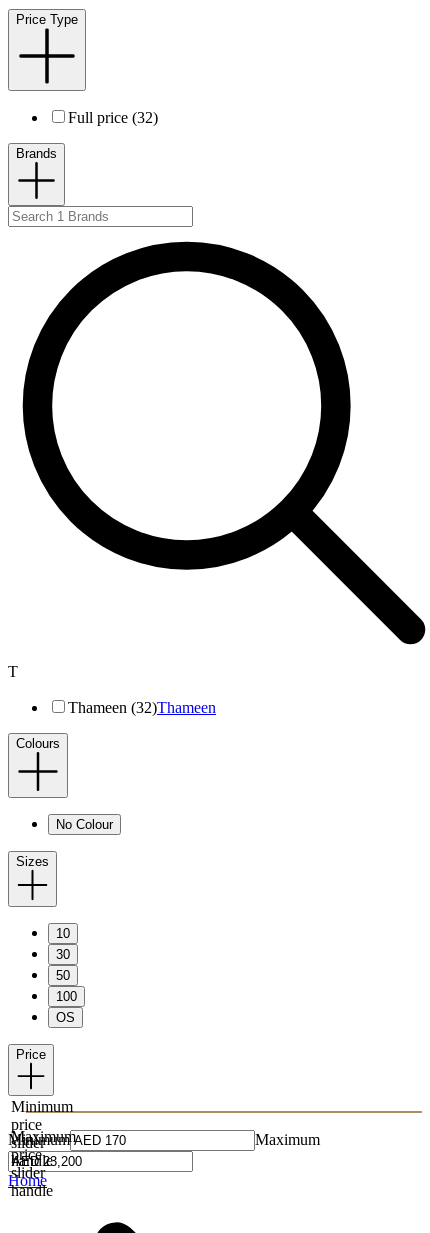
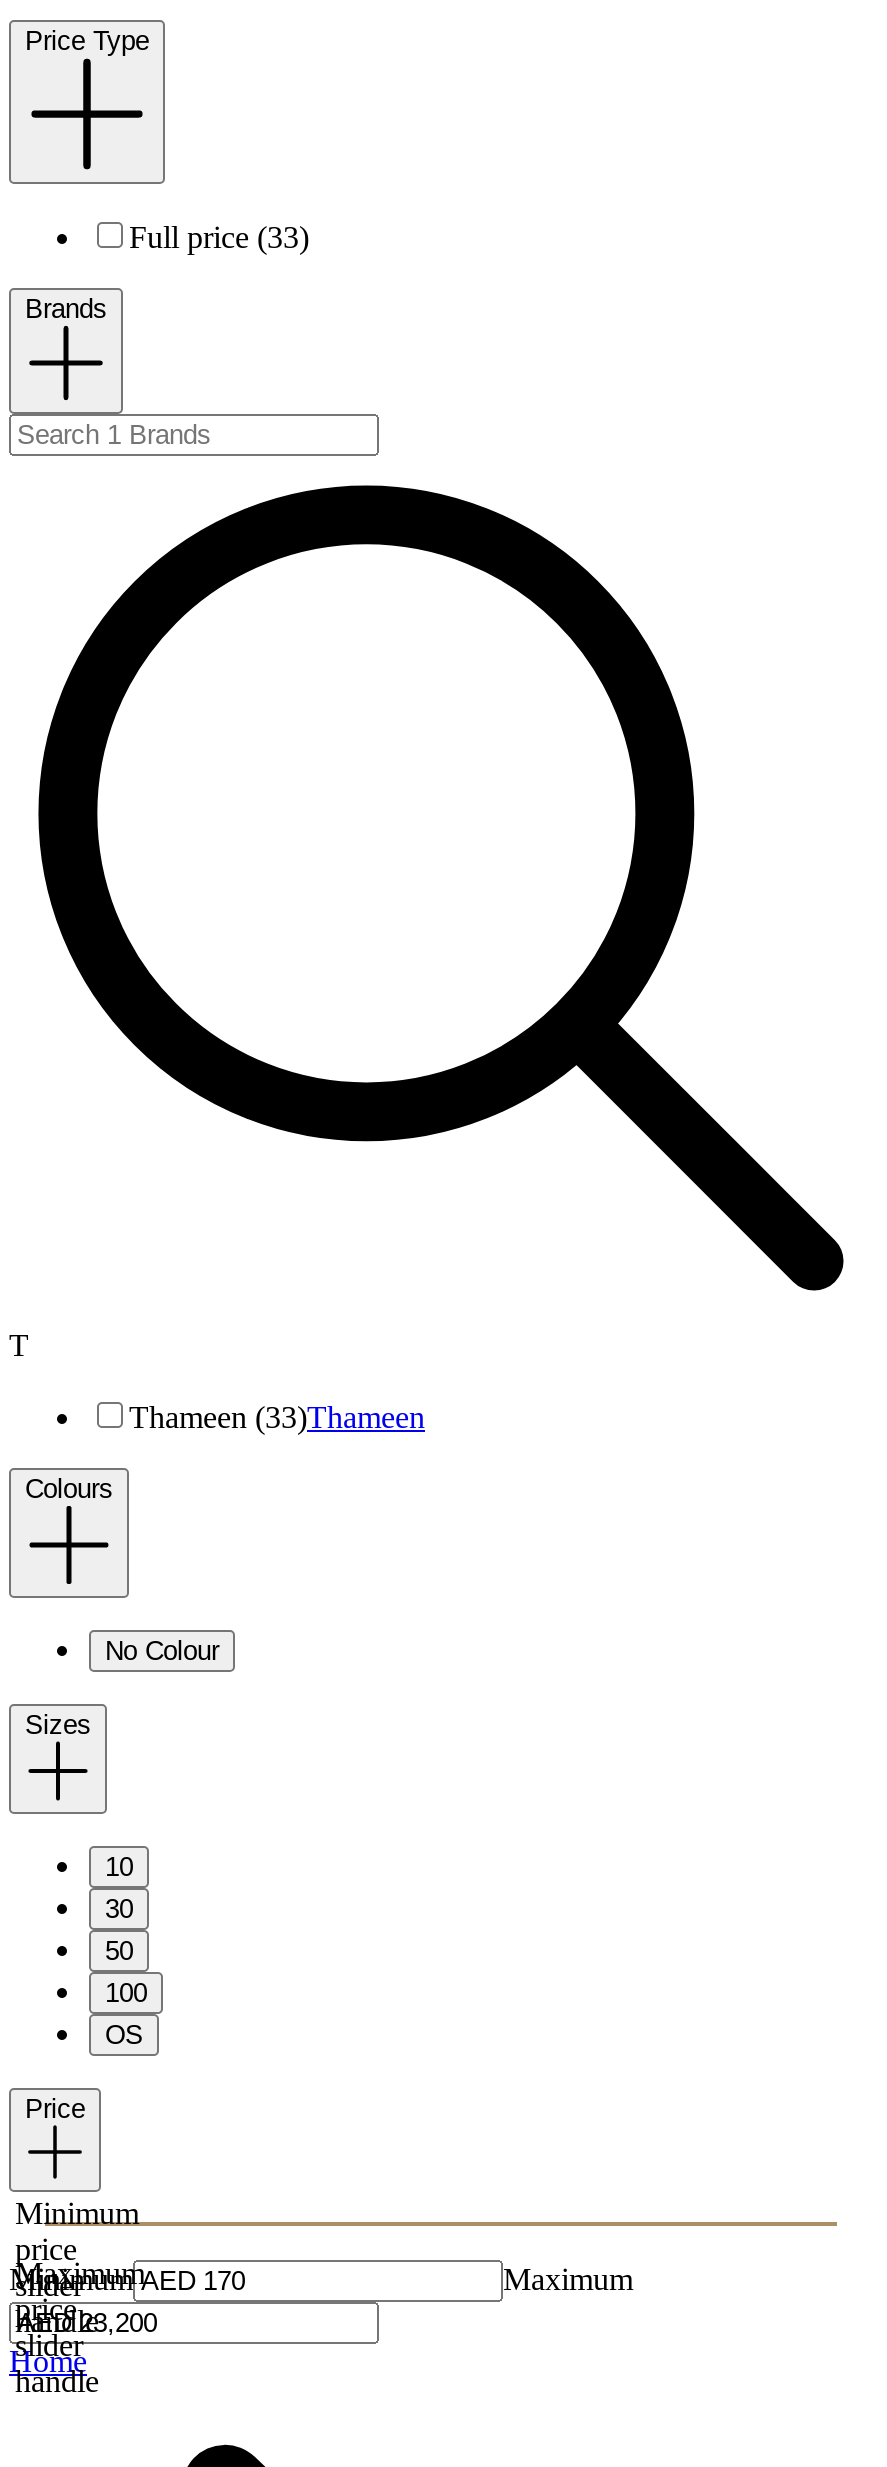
- Full price (32)
+ Full price (33)

- Thameen (32)Thameen
+ Thameen (33)Thameen
